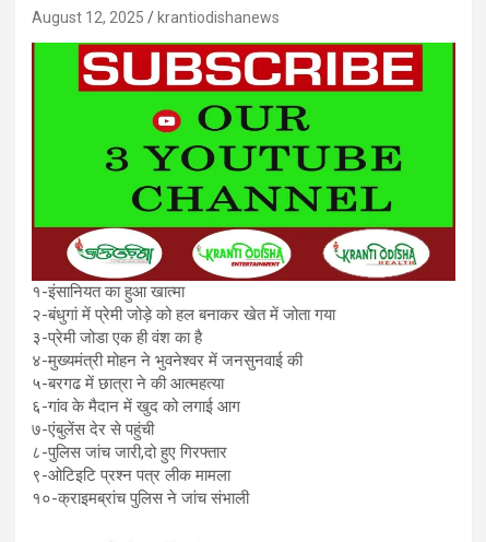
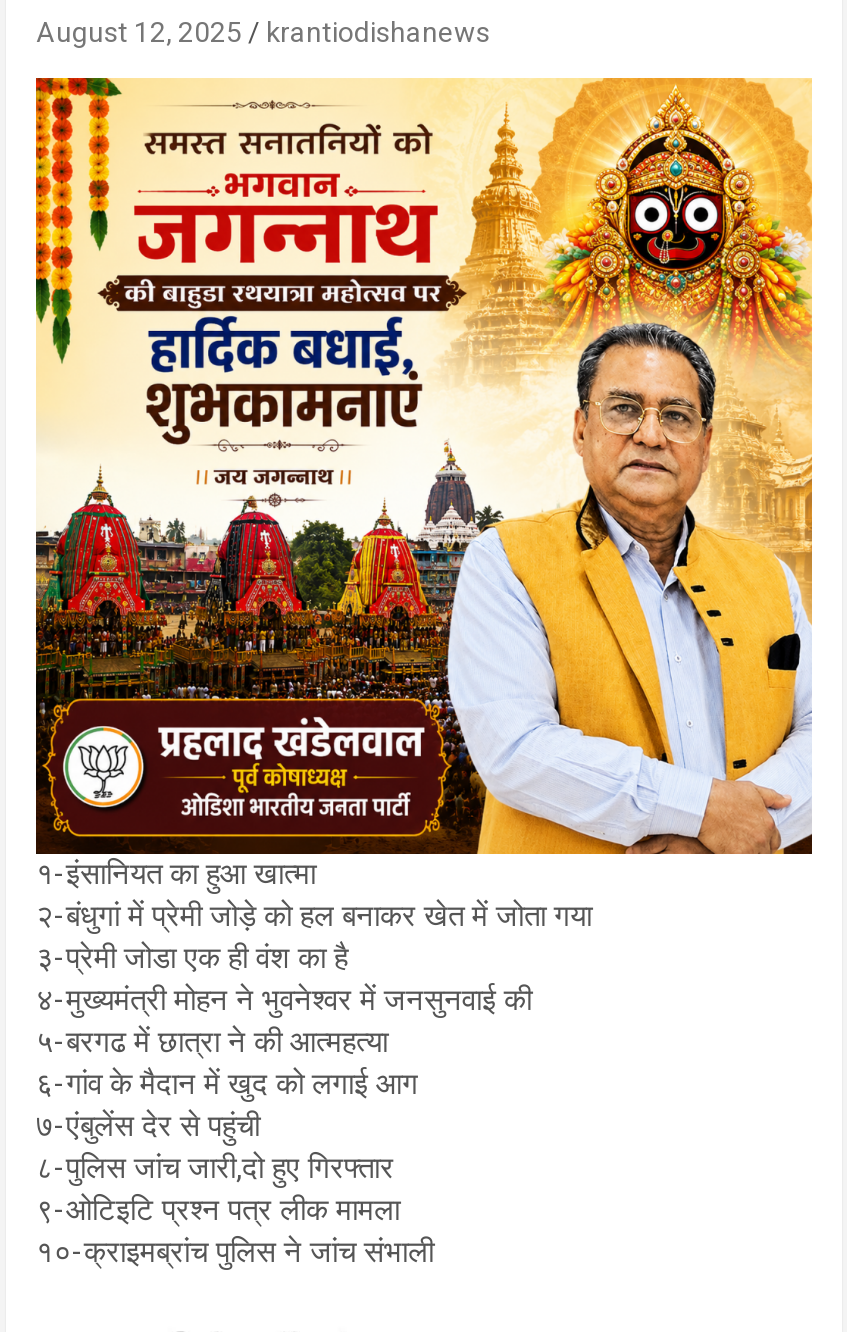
- [image]
+ [image]
